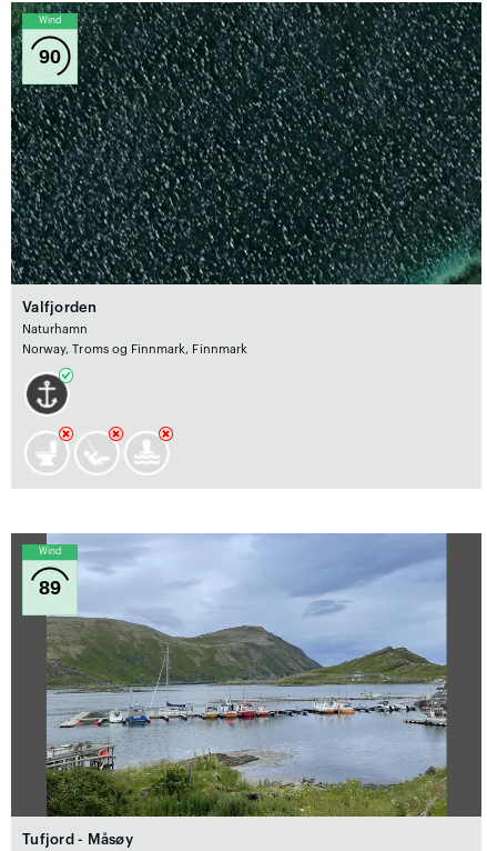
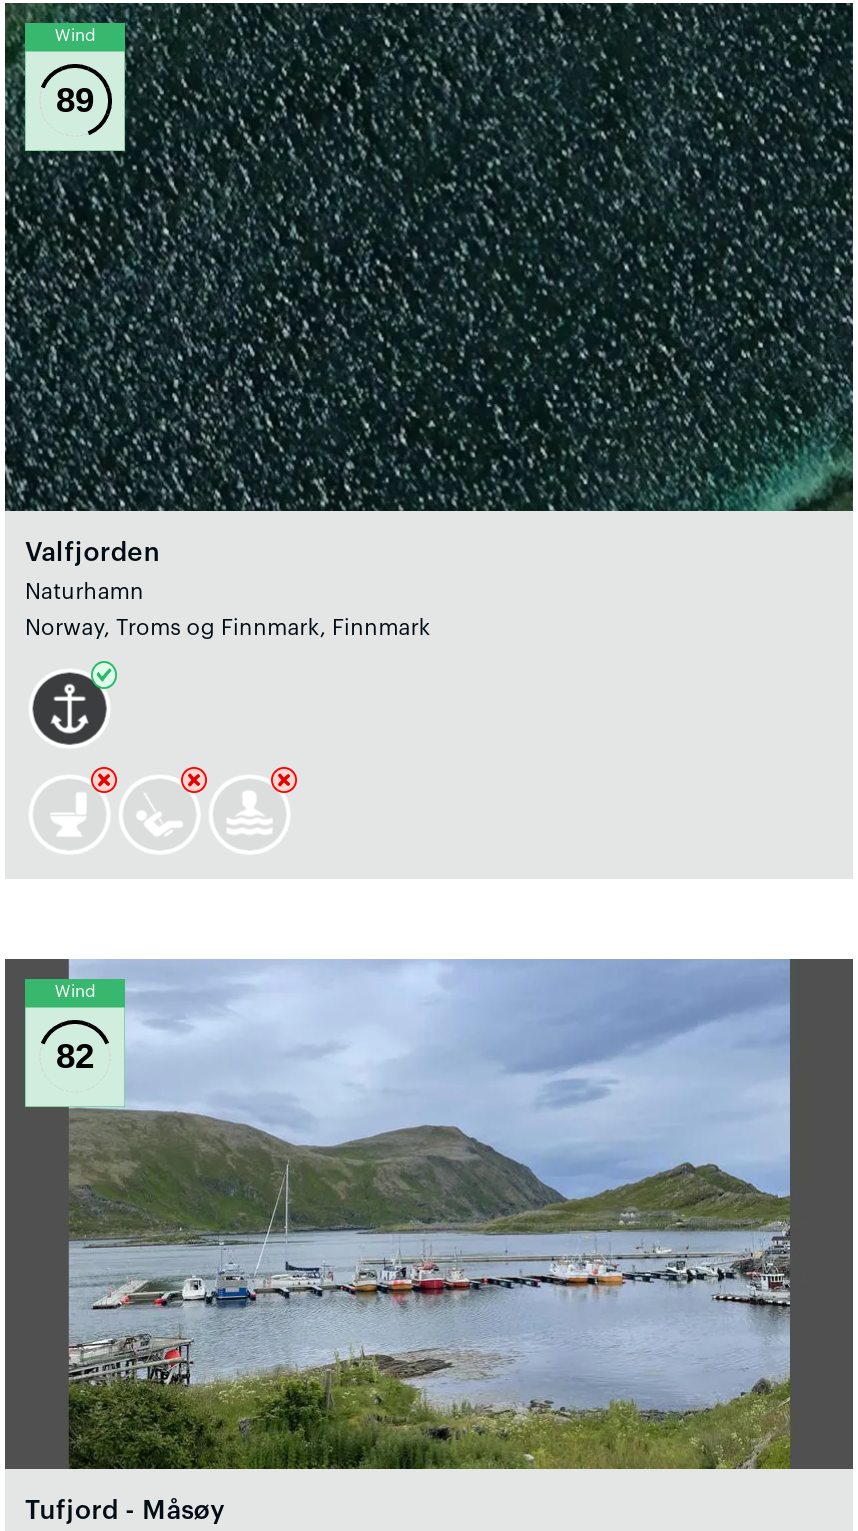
- 90
+ 89

- 89
+ 82
